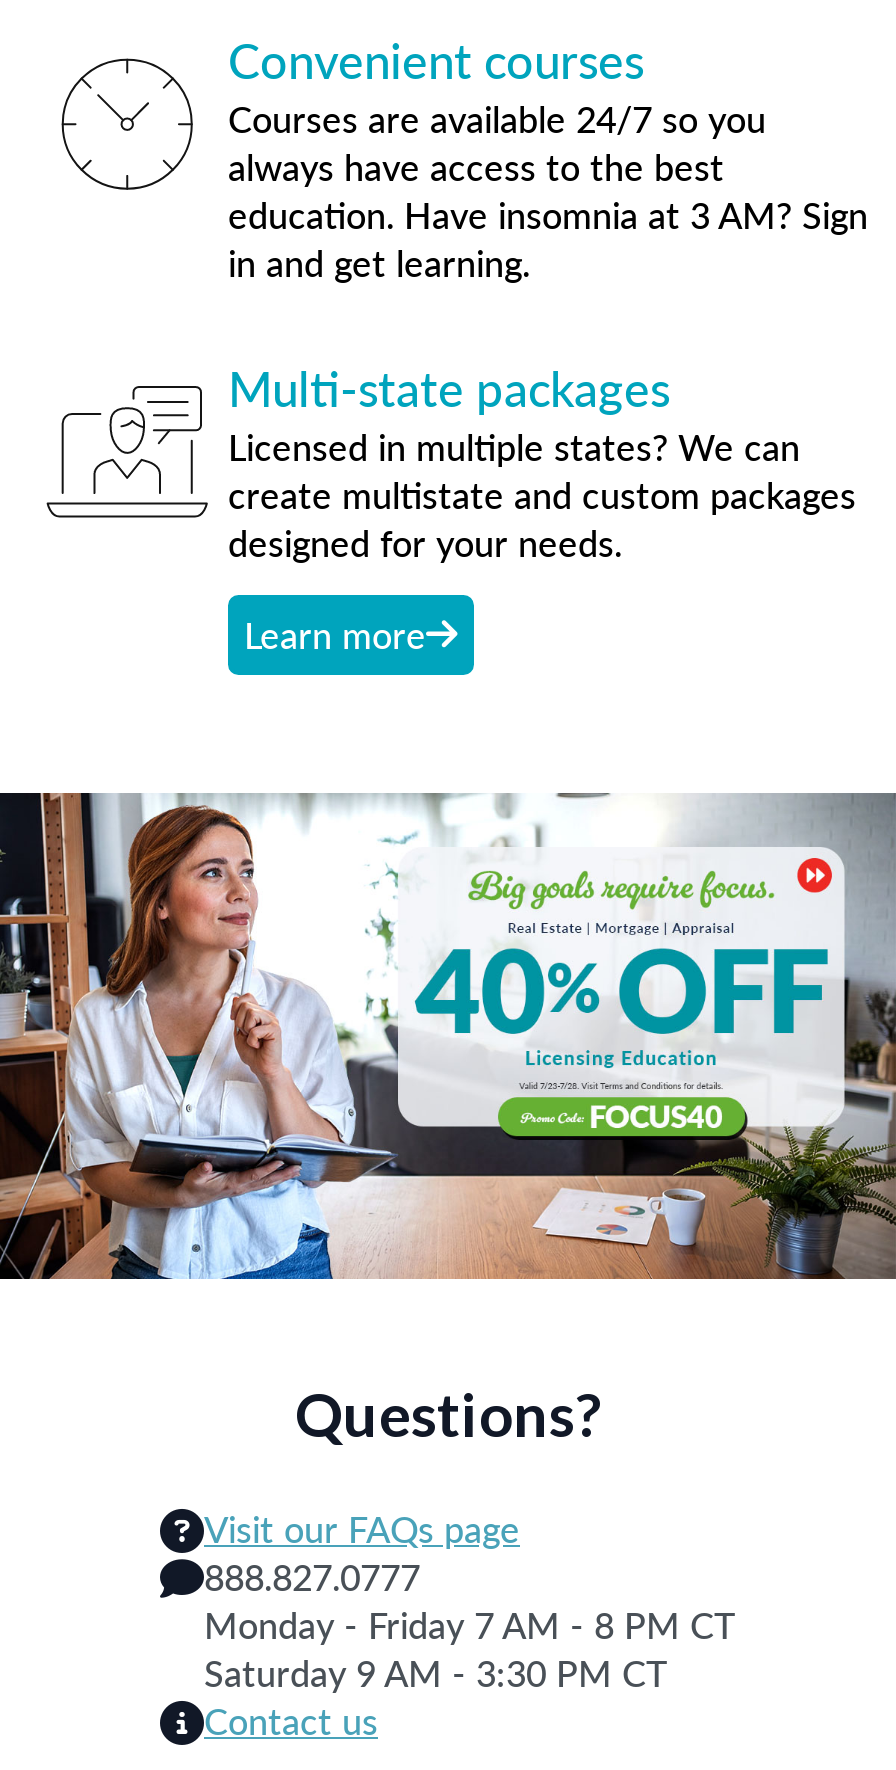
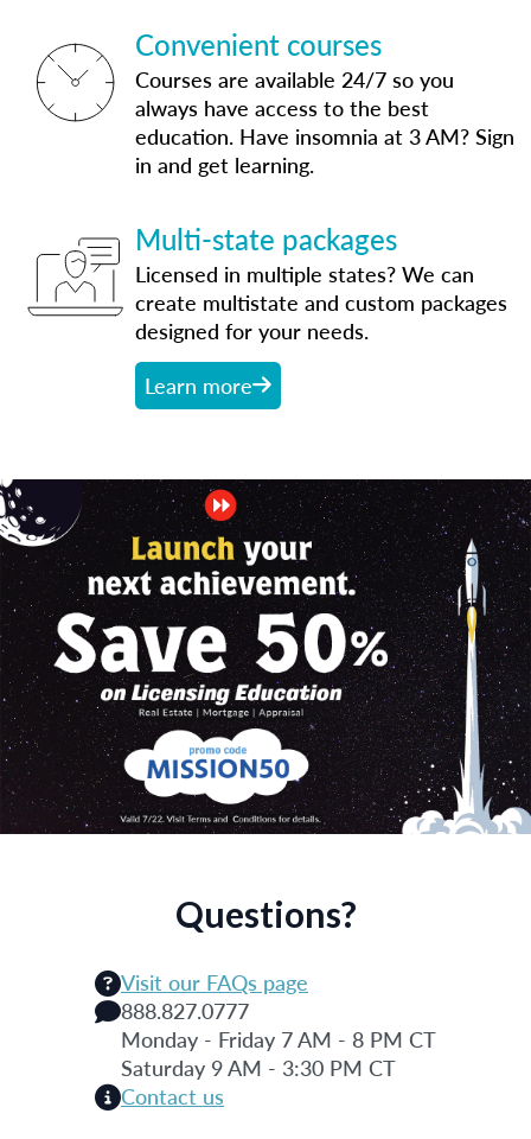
- [image]
+ [image]
